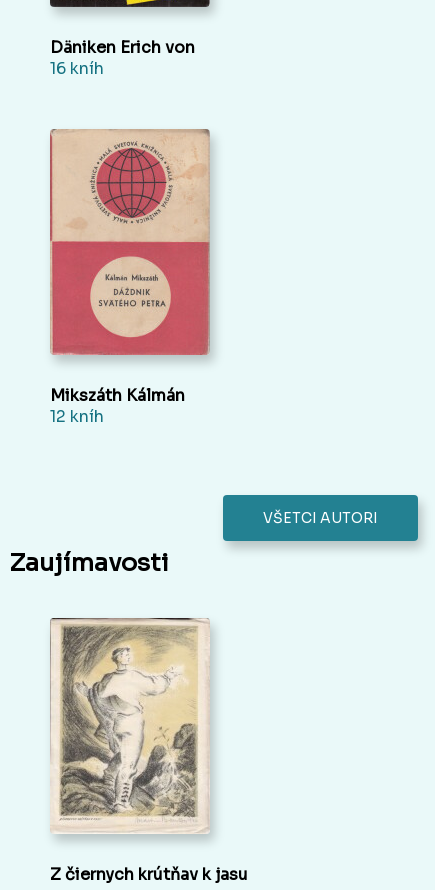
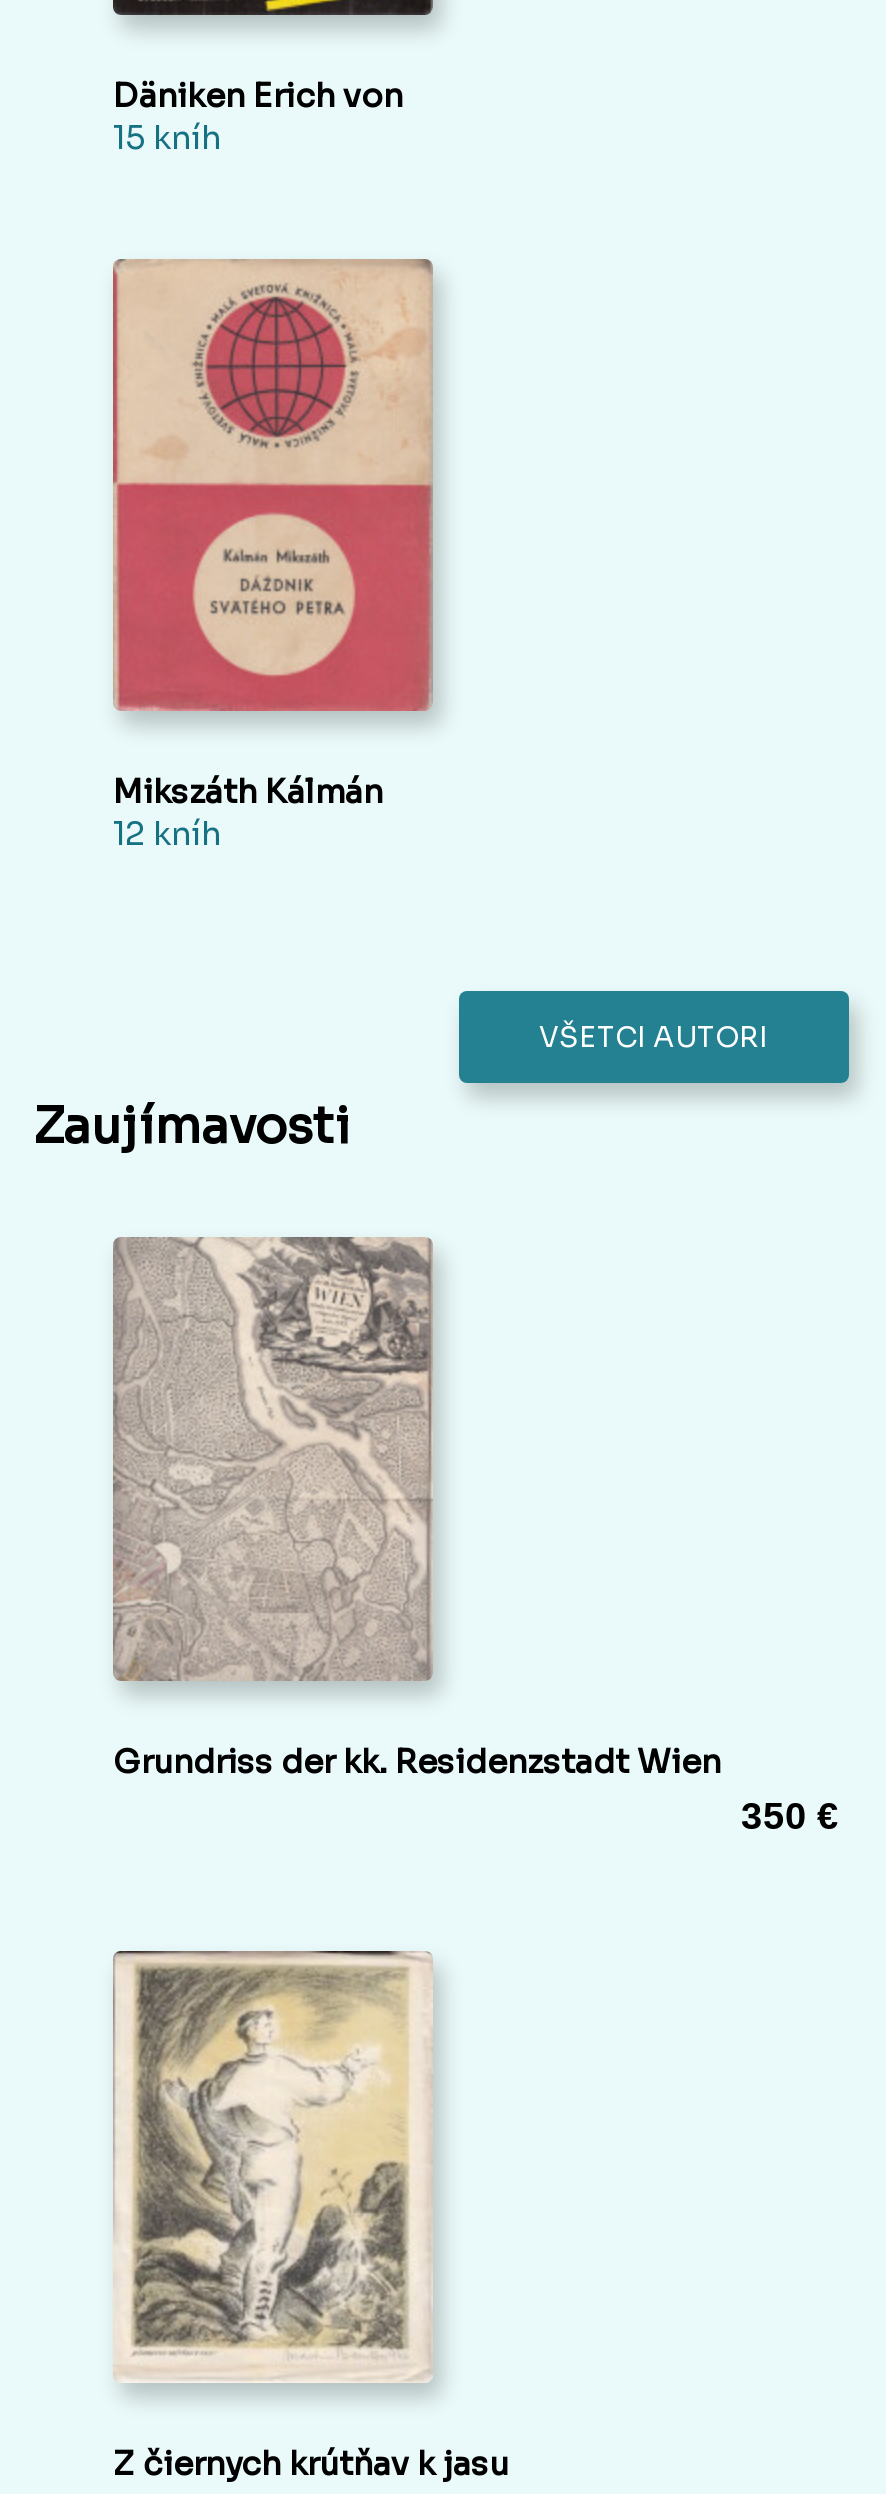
- 16 kníh
+ 15 kníh

+ [image]
+ Grundriss der kk. Residenzstadt Wien
+ 350 €
